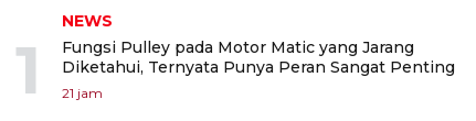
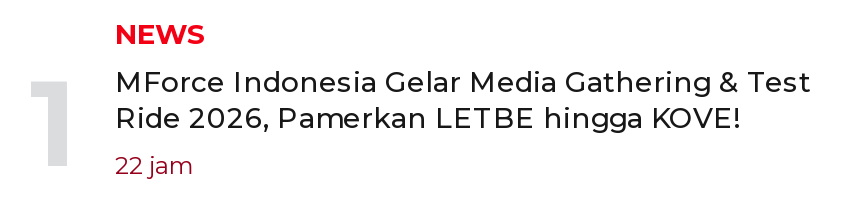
- Fungsi Pulley pada Motor Matic yang Jarang
- Diketahui, Ternyata Punya Peran Sangat Penting
- 21 jam
+ MForce Indonesia Gelar Media Gathering & Test
+ Ride 2026, Pamerkan LETBE hingga KOVE!
+ 22 jam
